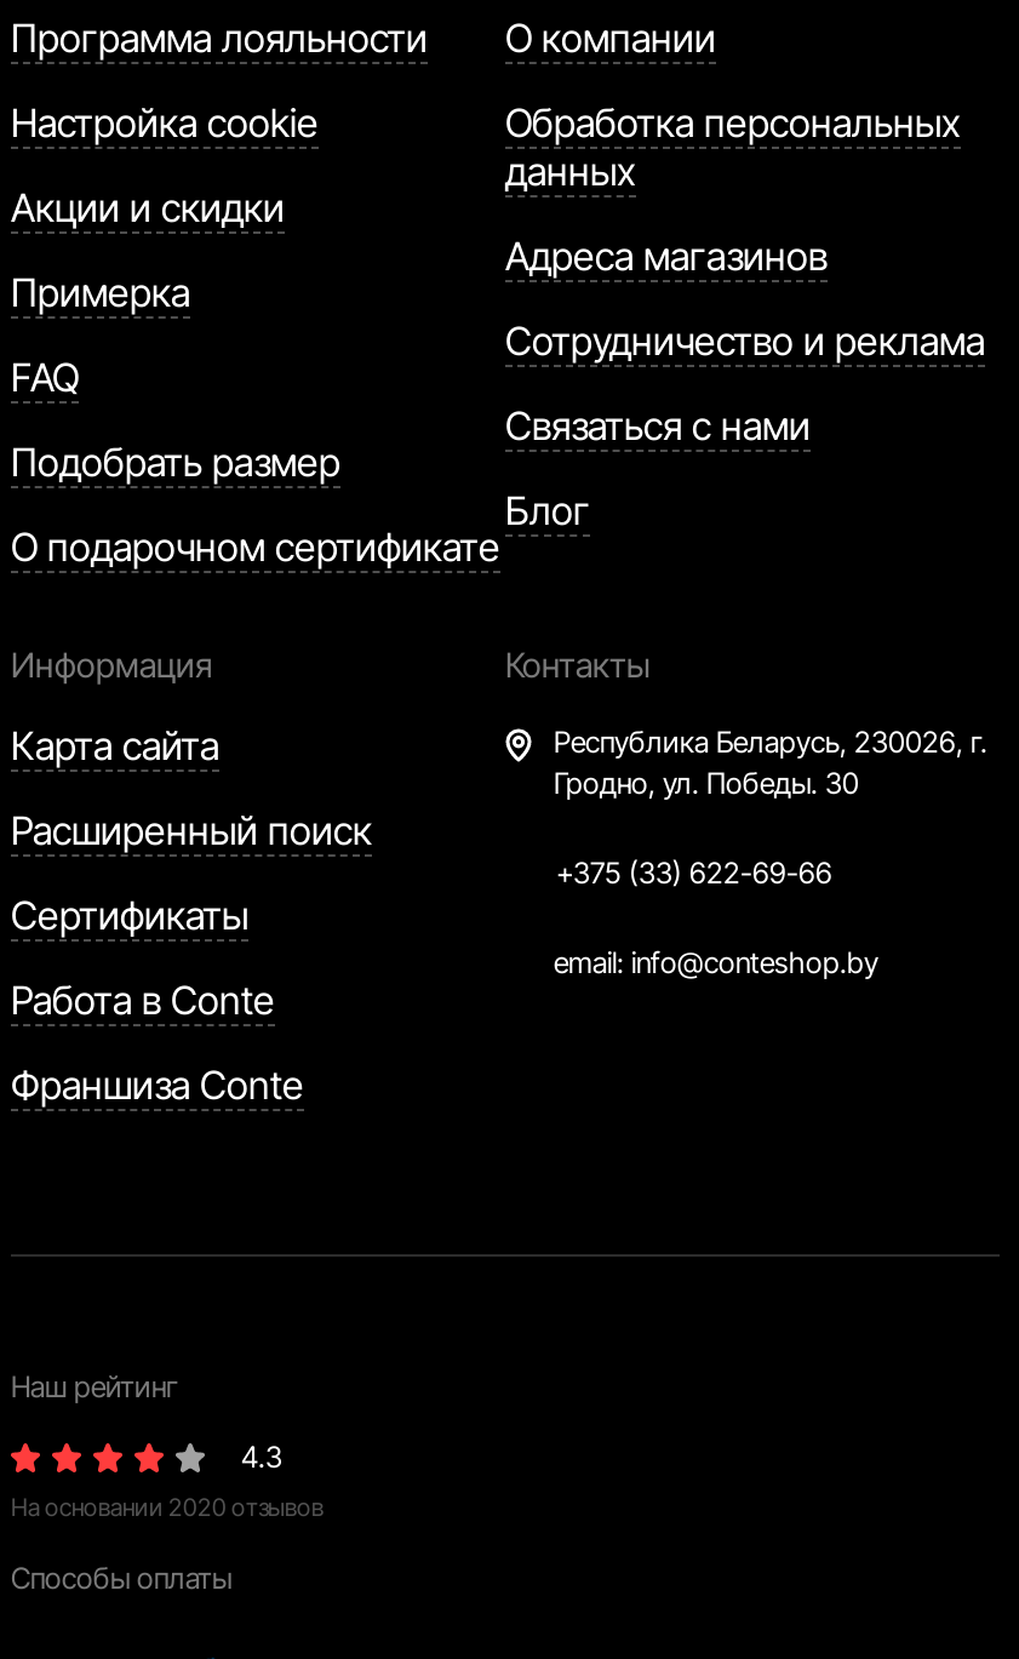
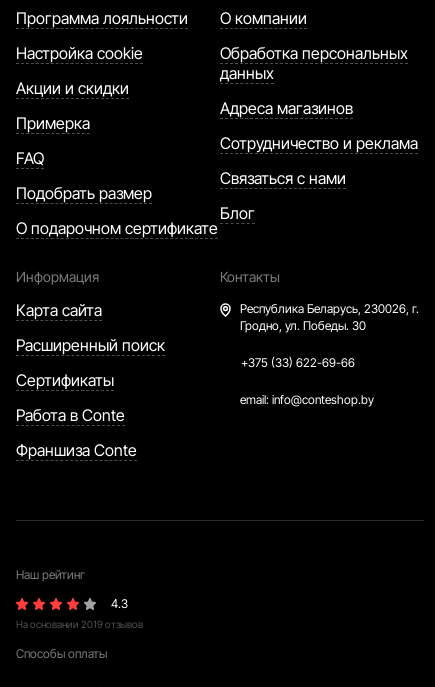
- На основании 2020 отзывов
+ На основании 2019 отзывов
